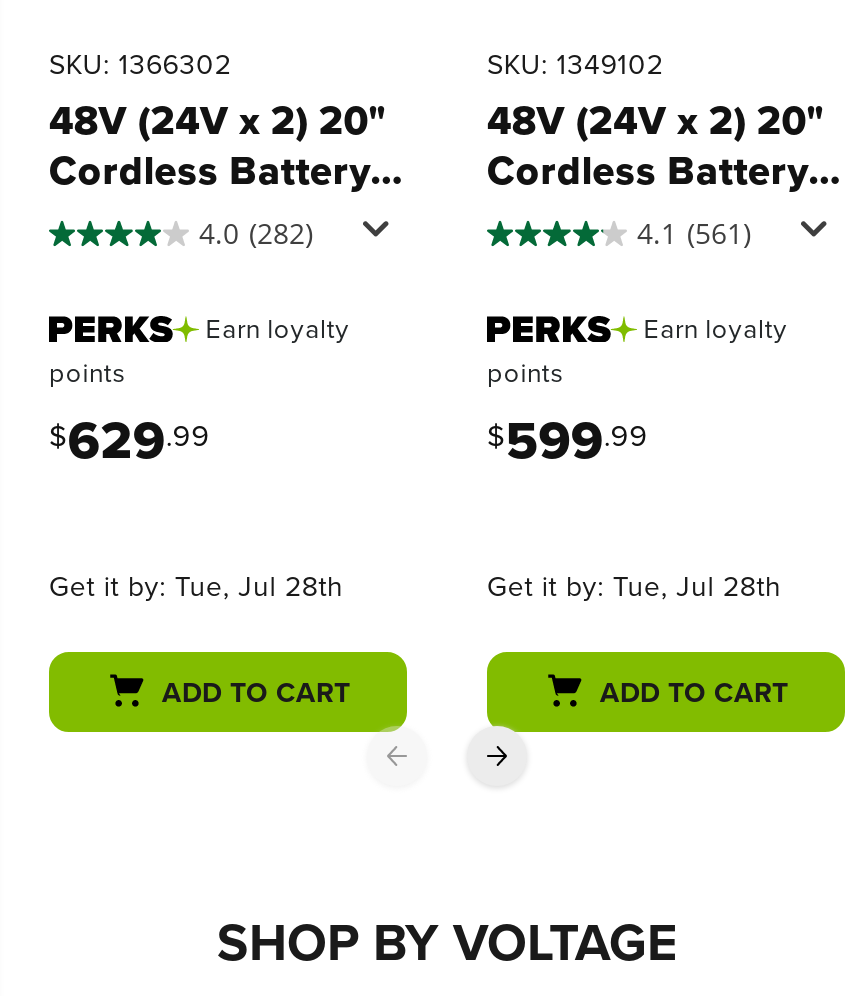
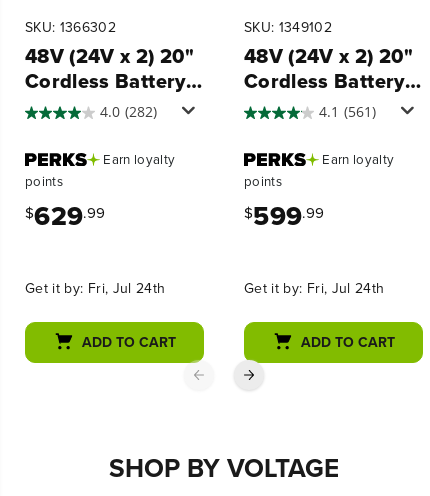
- Get it by: Tue, Jul 28th
+ Get it by: Fri, Jul 24th

- Get it by: Tue, Jul 28th
+ Get it by: Fri, Jul 24th
